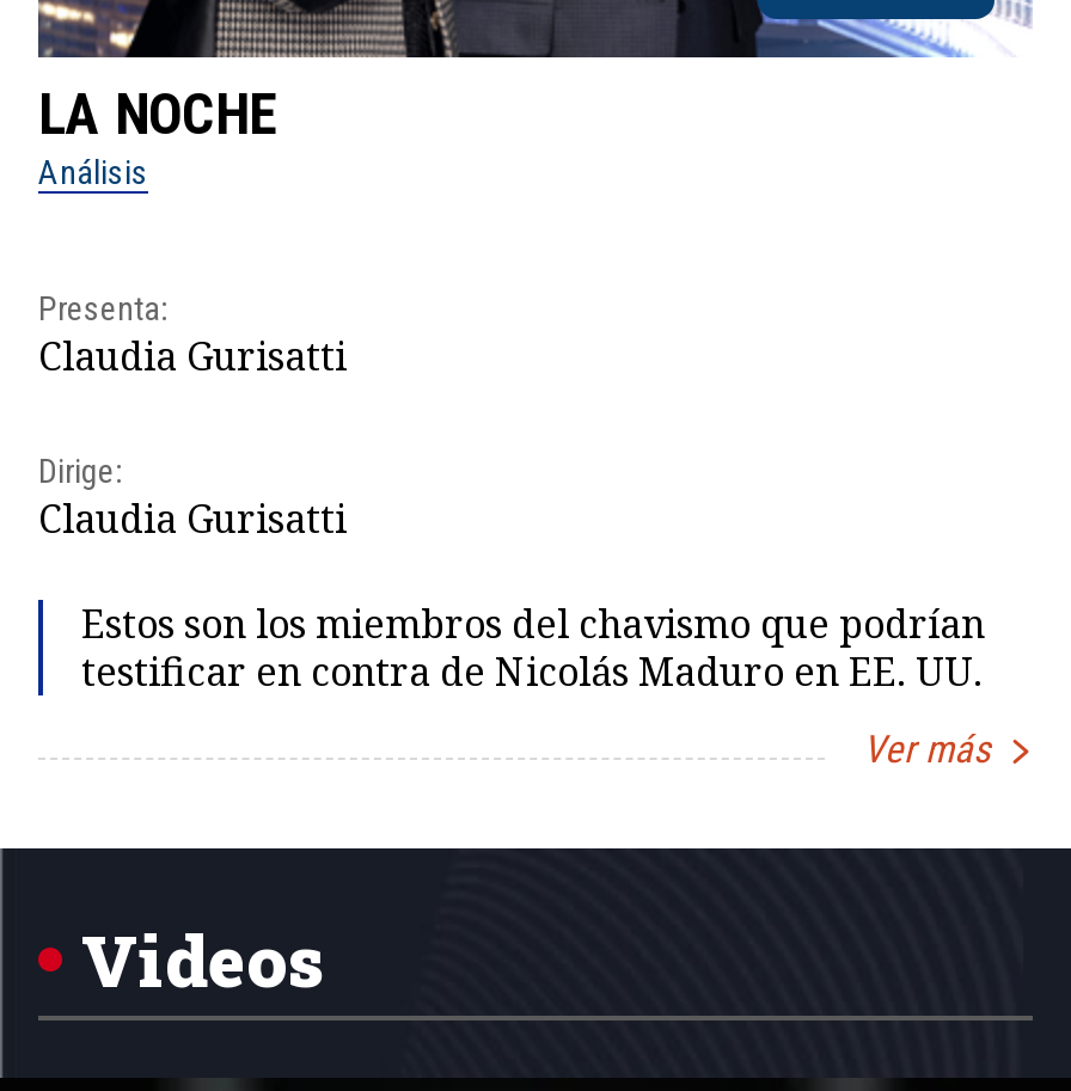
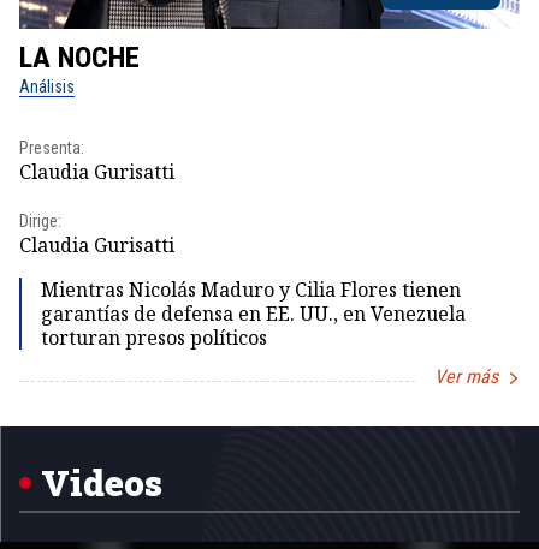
- Estos son los miembros del chavismo que podrían
- testificar en contra de Nicolás Maduro en EE. UU.
+ Mientras Nicolás Maduro y Cilia Flores tienen
+ garantías de defensa en EE. UU., en Venezuela
+ torturan presos políticos
